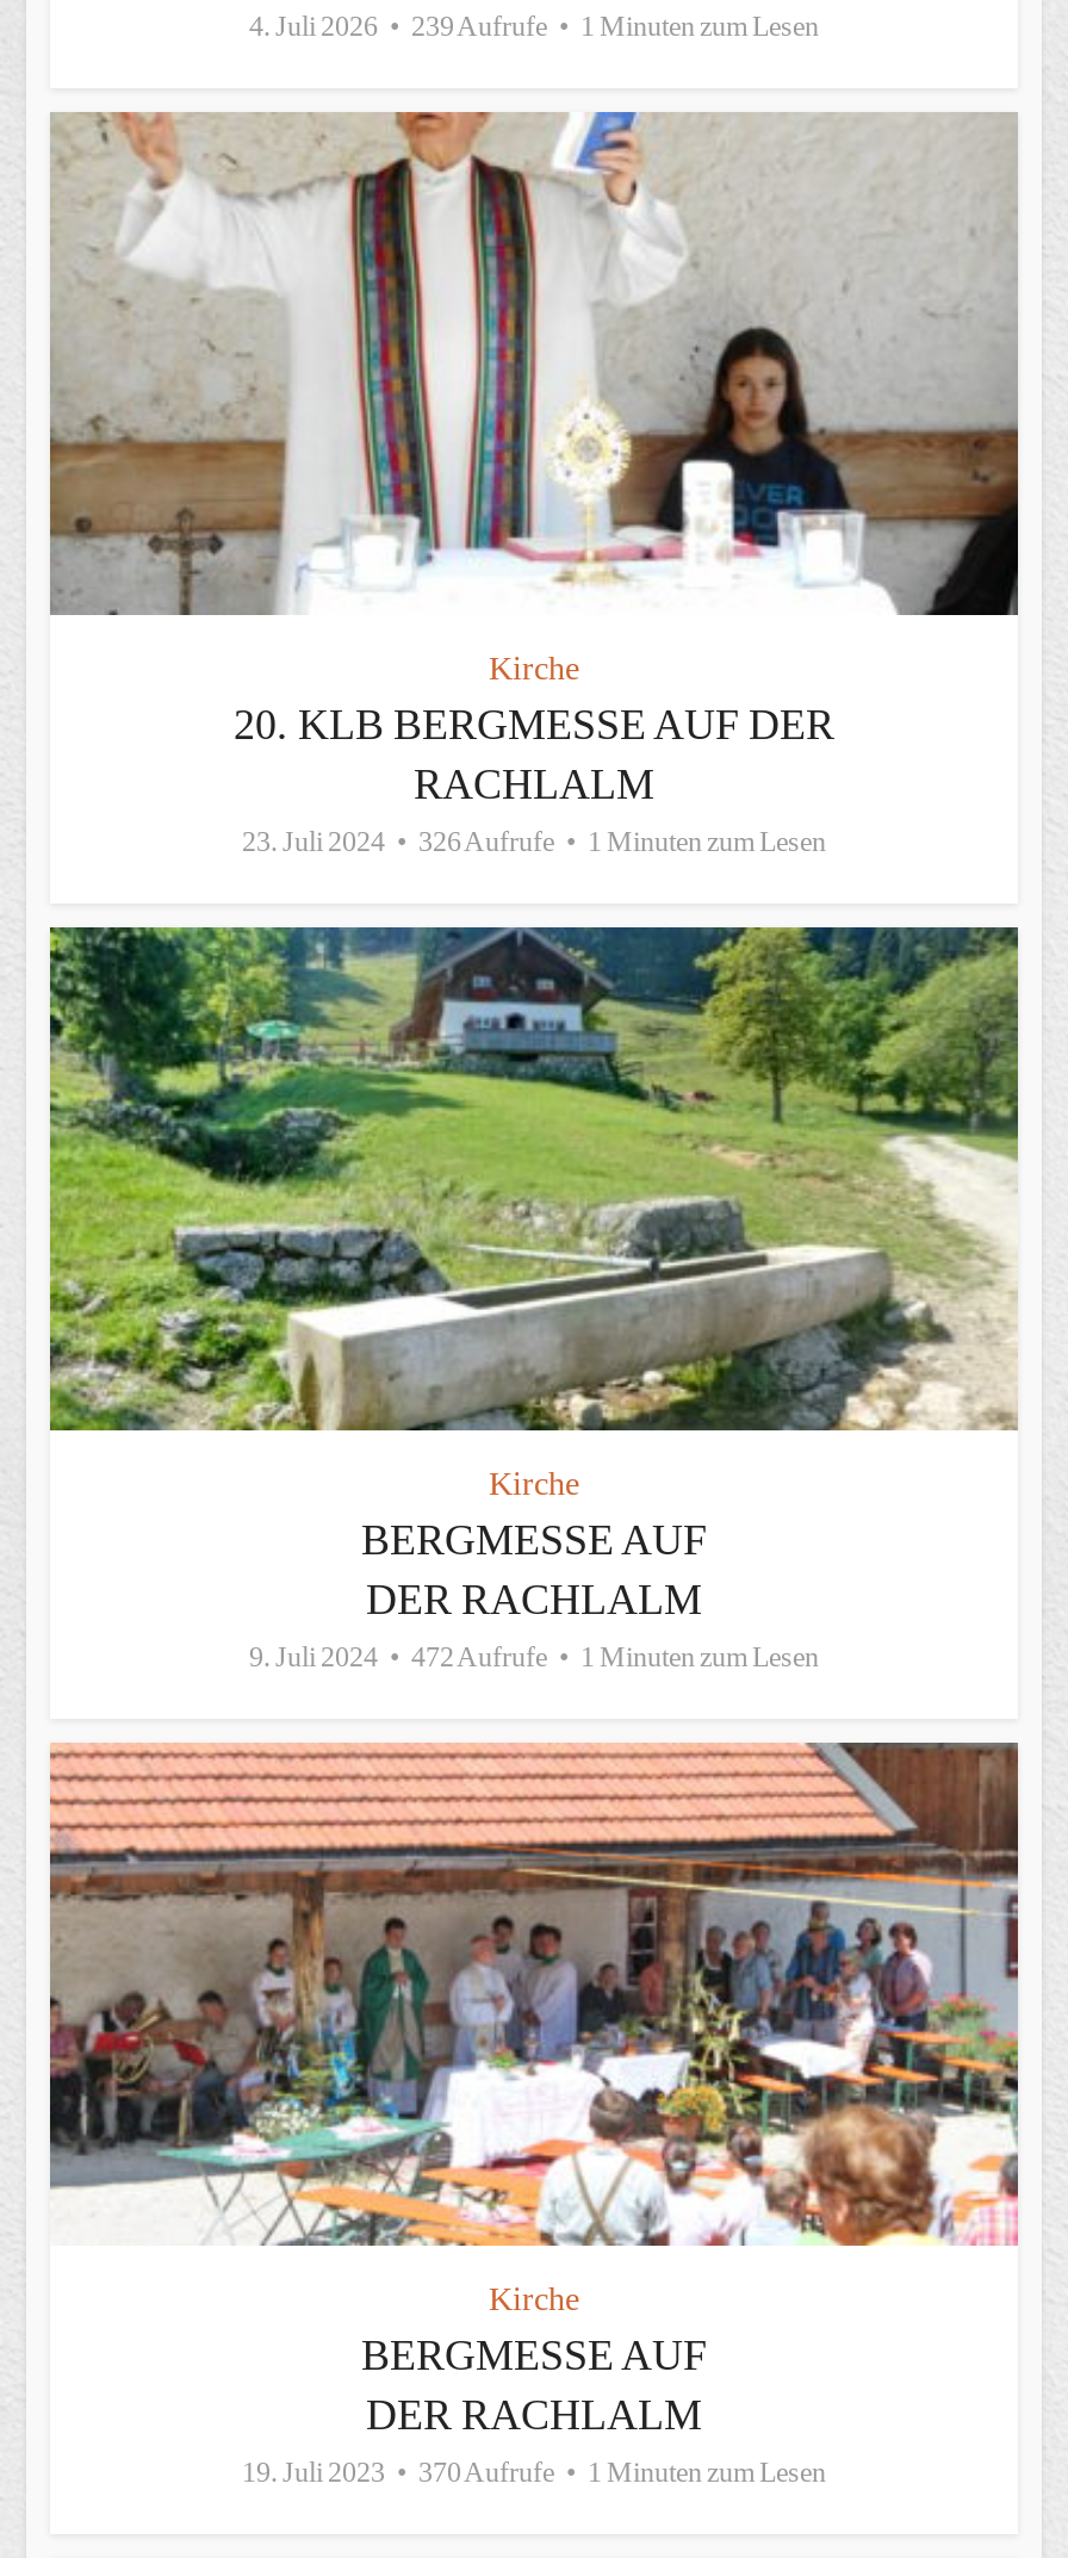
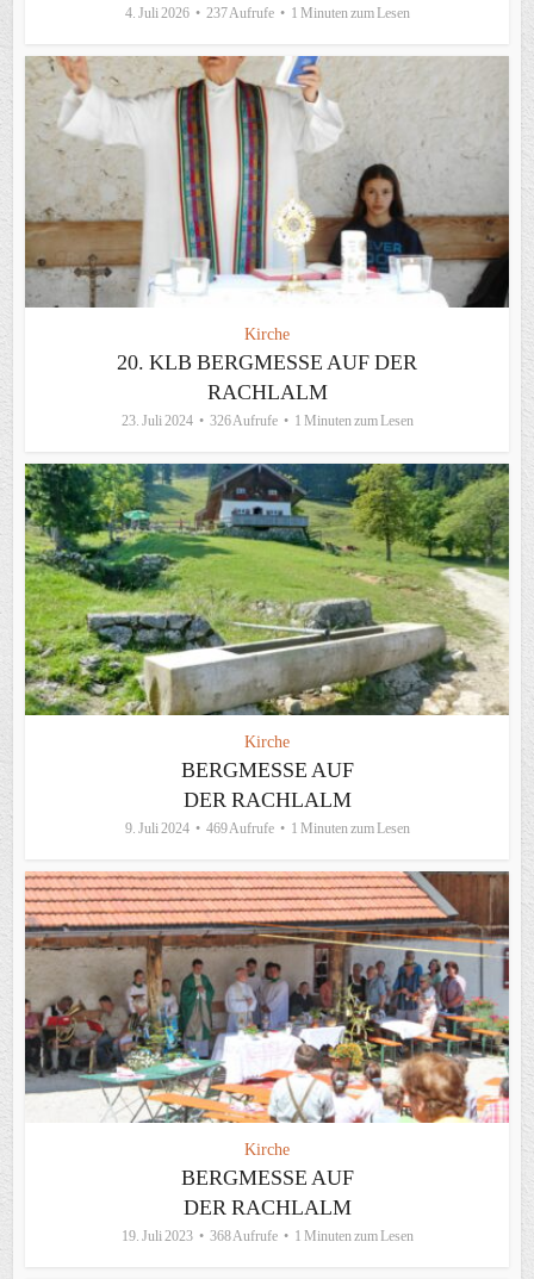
- 4. Juli 2026 239 Aufrufe 1 Minuten zum Lesen
+ 4. Juli 2026 237 Aufrufe 1 Minuten zum Lesen

- 9. Juli 2024 472 Aufrufe 1 Minuten zum Lesen
+ 9. Juli 2024 469 Aufrufe 1 Minuten zum Lesen

- 19. Juli 2023 370 Aufrufe 1 Minuten zum Lesen
+ 19. Juli 2023 368 Aufrufe 1 Minuten zum Lesen
